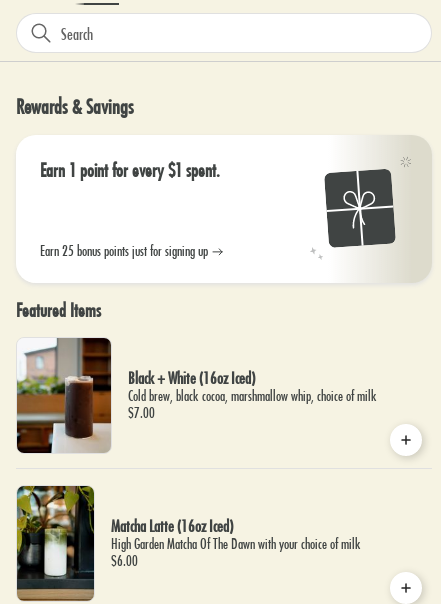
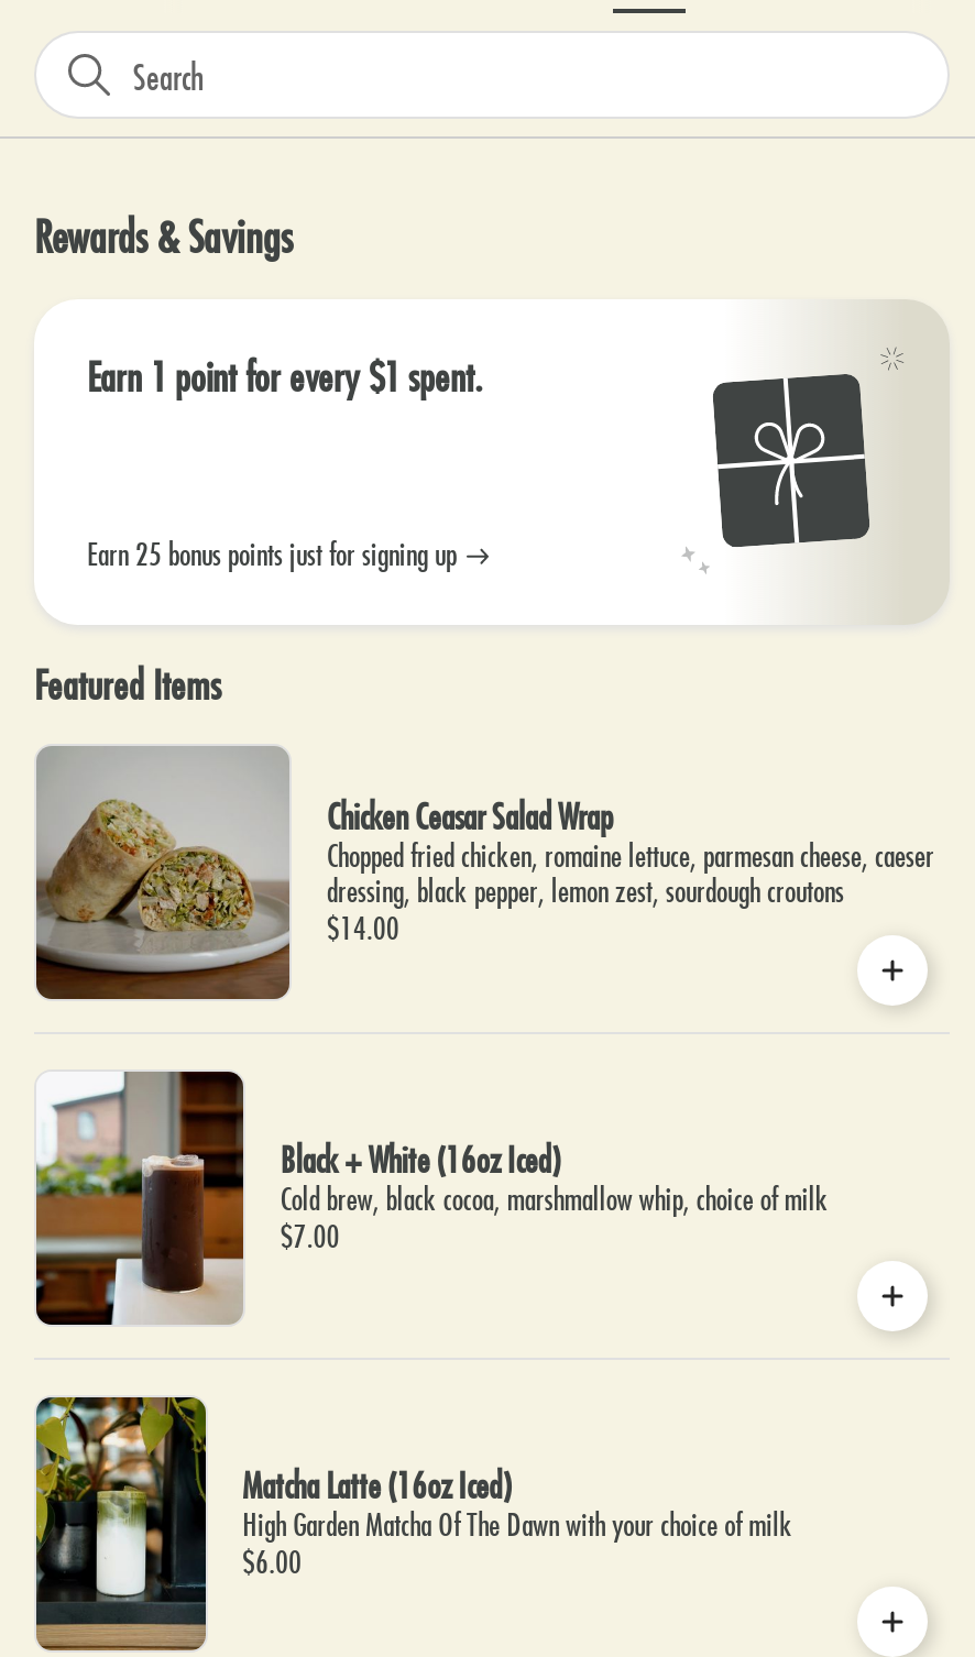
+ [image]
+ Chicken Ceasar Salad Wrap
+ Chopped fried chicken, romaine lettuce, parmesan cheese, caeser
+ dressing, black pepper, lemon zest, sourdough croutons
+ $14.00
